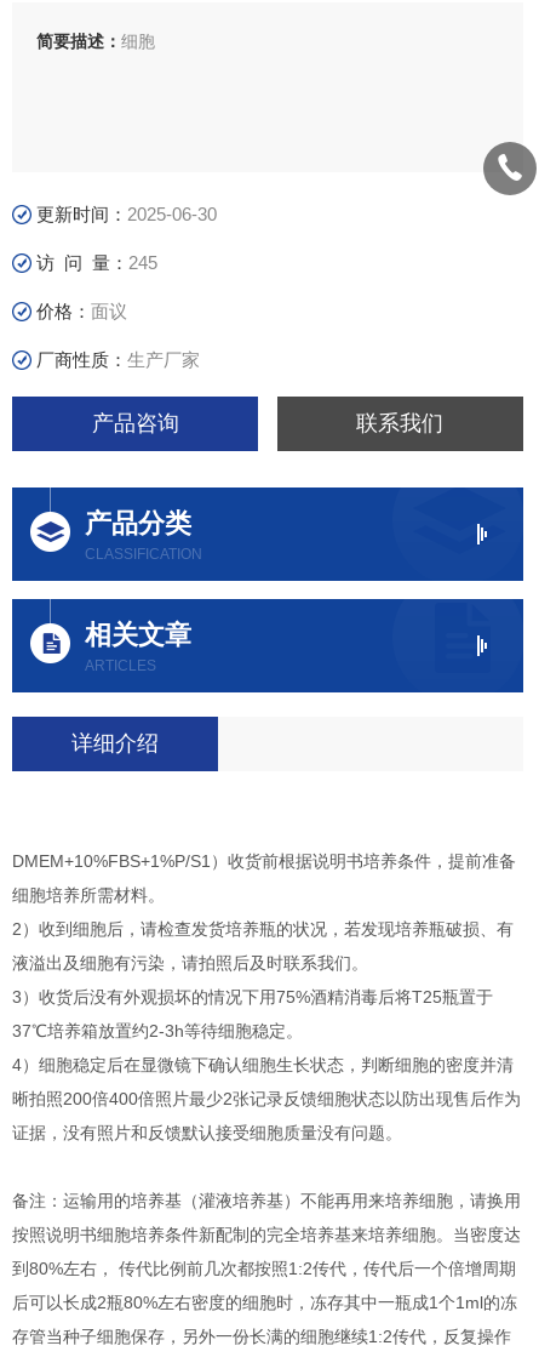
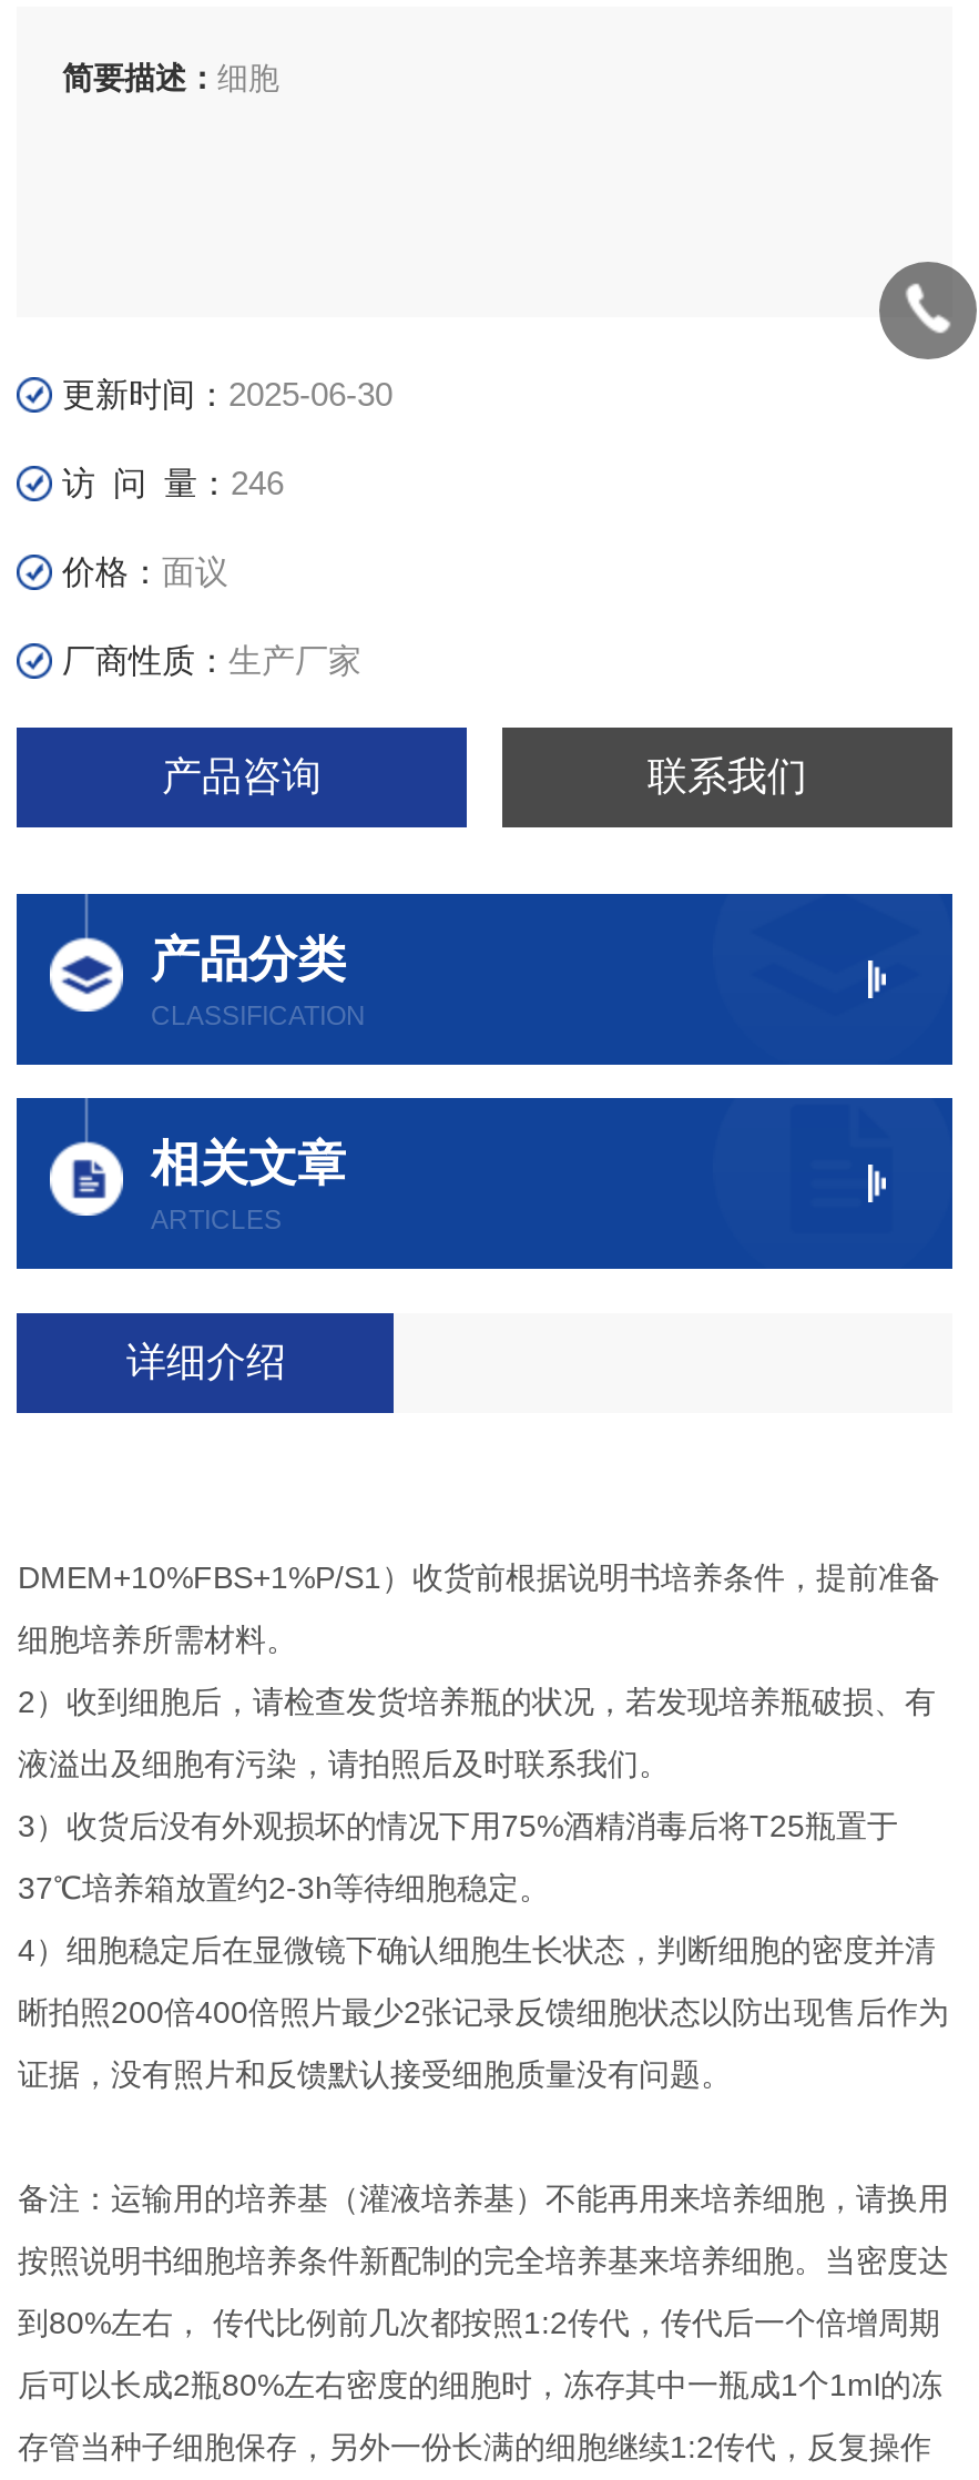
- 访 问 量：245
+ 访 问 量：246
